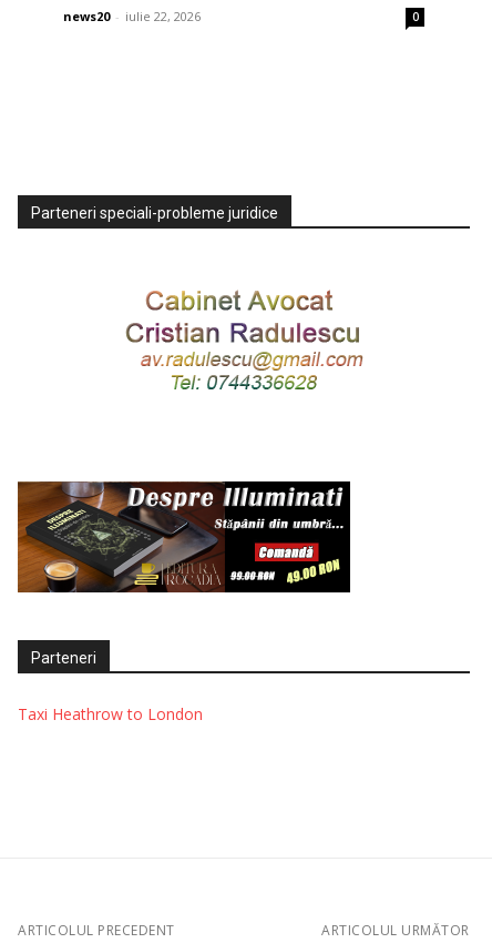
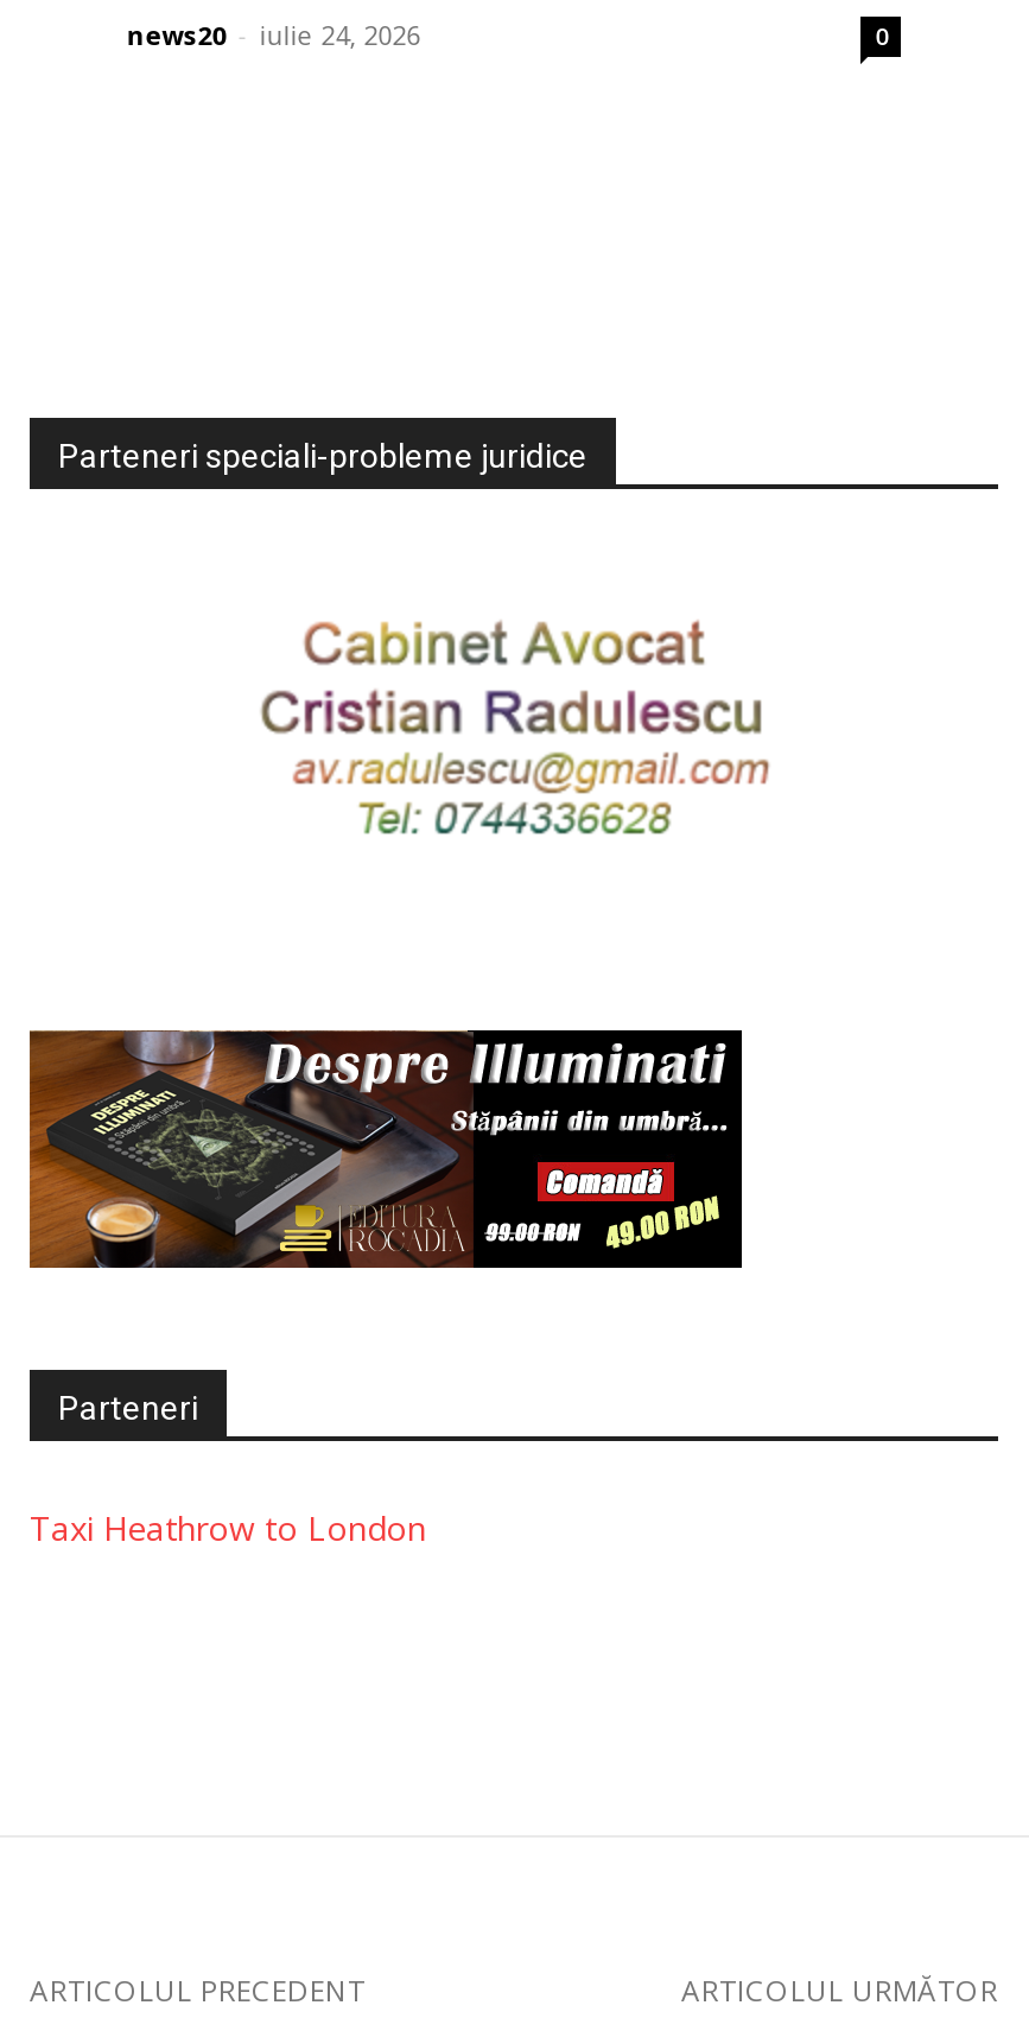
- news20 - iulie 22, 2026
+ news20 - iulie 24, 2026
